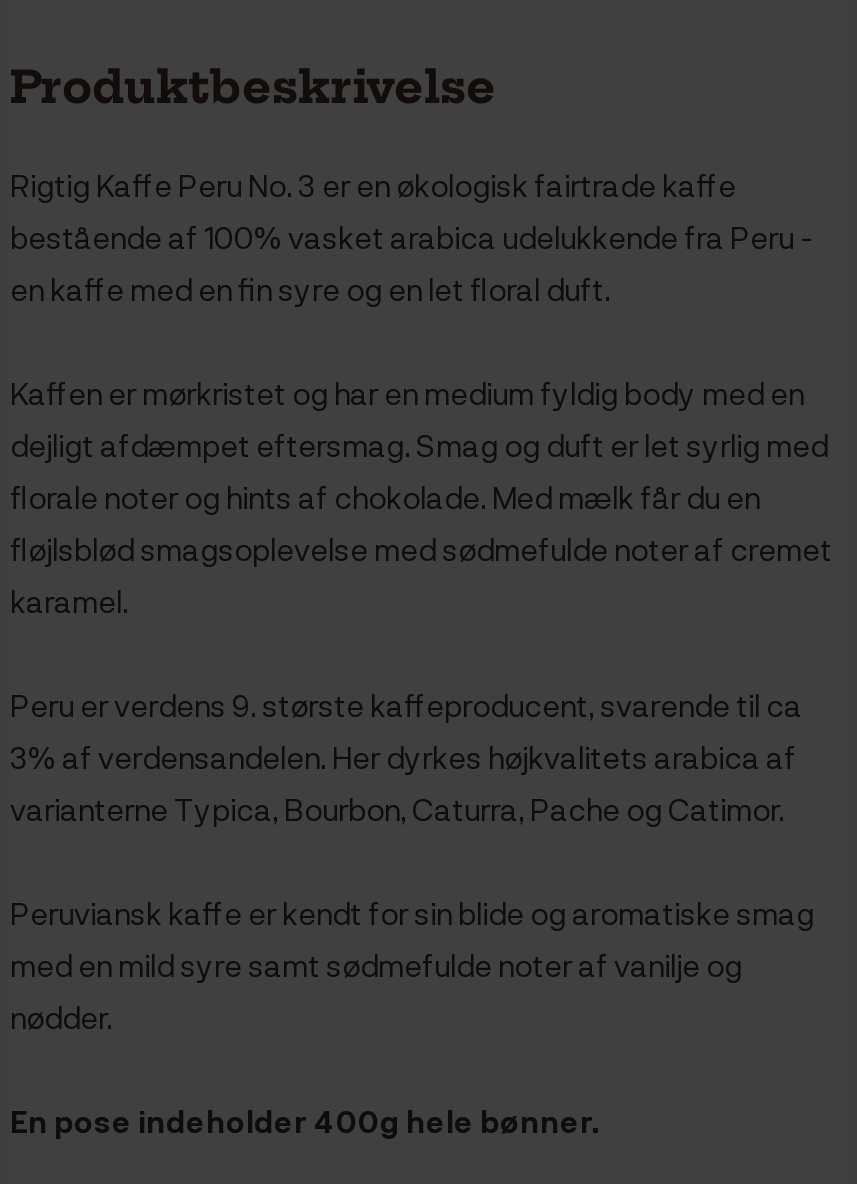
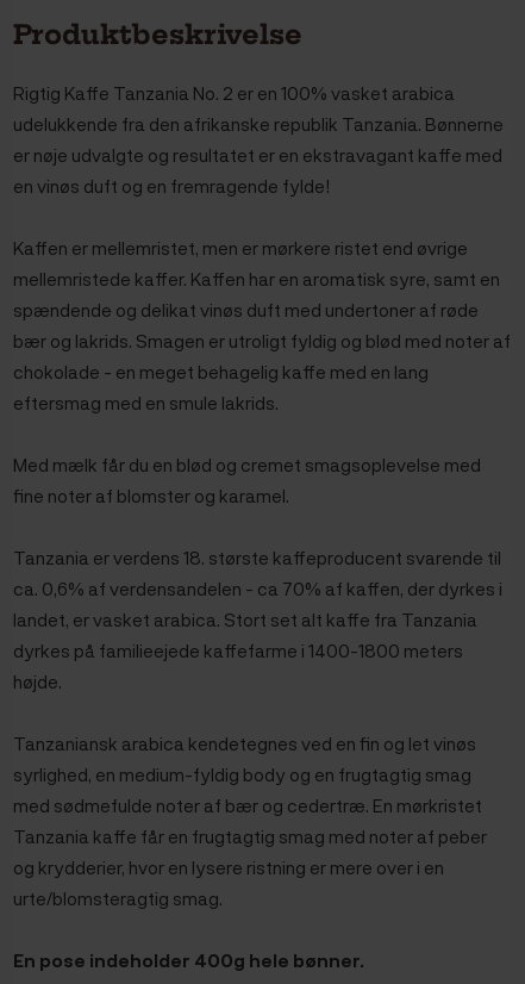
- Rigtig Kaffe Peru No. 3 er en økologisk fairtrade kaffe
- bestående af 100% vasket arabica udelukkende fra Peru -
- en kaffe med en fin syre og en let floral duft.
- Kaffen er mørkristet og har en medium fyldig body med en
- dejligt afdæmpet eftersmag. Smag og duft er let syrlig med
- florale noter og hints af chokolade. Med mælk får du en
- fløjlsblød smagsoplevelse med sødmefulde noter af cremet
- karamel.
- Peru er verdens 9. største kaffeproducent, svarende til ca
- 3% af verdensandelen. Her dyrkes højkvalitets arabica af
- varianterne Typica, Bourbon, Caturra, Pache og Catimor.
- Peruviansk kaffe er kendt for sin blide og aromatiske smag
- med en mild syre samt sødmefulde noter af vanilje og
- nødder.
+ Rigtig Kaffe Tanzania No. 2 er en 100% vasket arabica
+ udelukkende fra den afrikanske republik Tanzania. Bønnerne
+ er nøje udvalgte og resultatet er en ekstravagant kaffe med
+ en vinøs duft og en fremragende fylde!
+ Kaffen er mellemristet, men er mørkere ristet end øvrige
+ mellemristede kaffer. Kaffen har en aromatisk syre, samt en
+ spændende og delikat vinøs duft med undertoner af røde
+ bær og lakrids. Smagen er utroligt fyldig og blød med noter af
+ chokolade - en meget behagelig kaffe med en lang
+ eftersmag med en smule lakrids.
+ Med mælk får du en blød og cremet smagsoplevelse med
+ fine noter af blomster og karamel.
+ Tanzania er verdens 18. største kaffeproducent svarende til
+ ca. 0,6% af verdensandelen - ca 70% af kaffen, der dyrkes i
+ landet, er vasket arabica. Stort set alt kaffe fra Tanzania
+ dyrkes på familieejede kaffefarme i 1400-1800 meters
+ højde.
+ Tanzaniansk arabica kendetegnes ved en fin og let vinøs
+ syrlighed, en medium-fyldig body og en frugtagtig smag
+ med sødmefulde noter af bær og cedertræ. En mørkristet
+ Tanzania kaffe får en frugtagtig smag med noter af peber
+ og krydderier, hvor en lysere ristning er mere over i en
+ urte/blomsteragtig smag.
